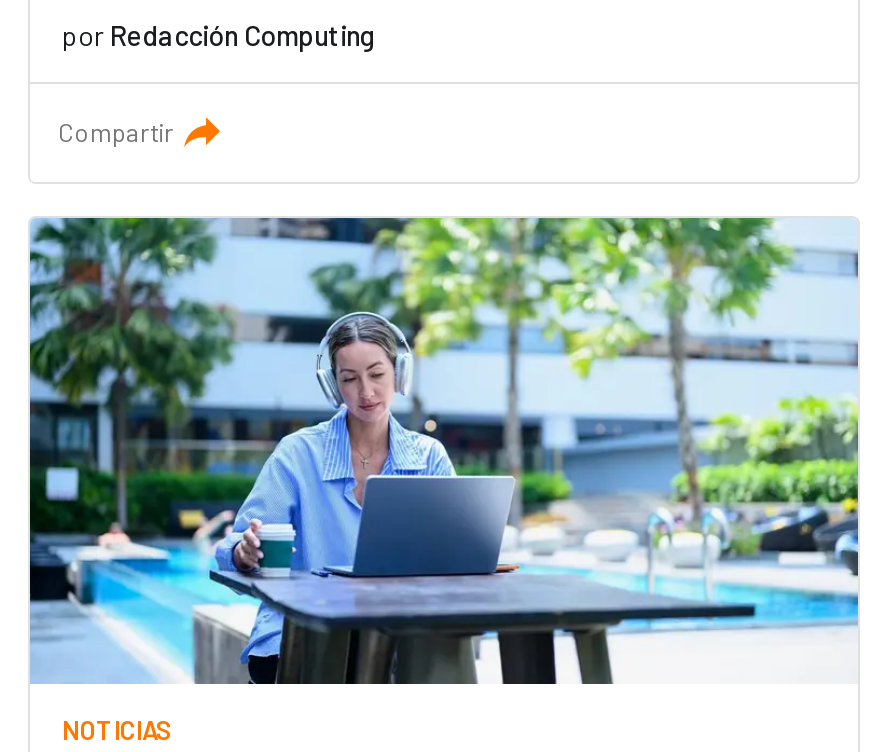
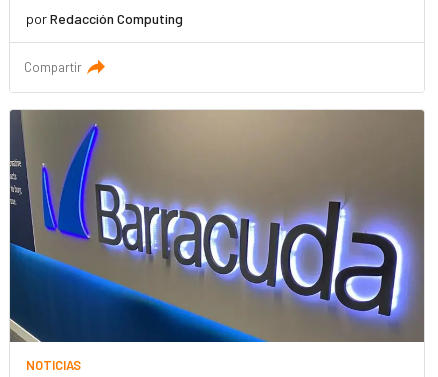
- [image]
+ [image]
